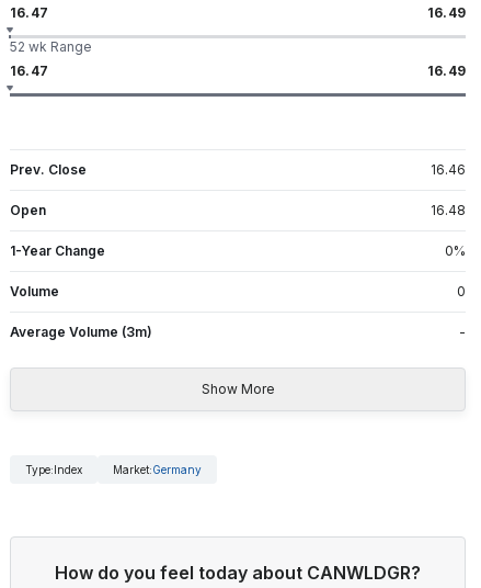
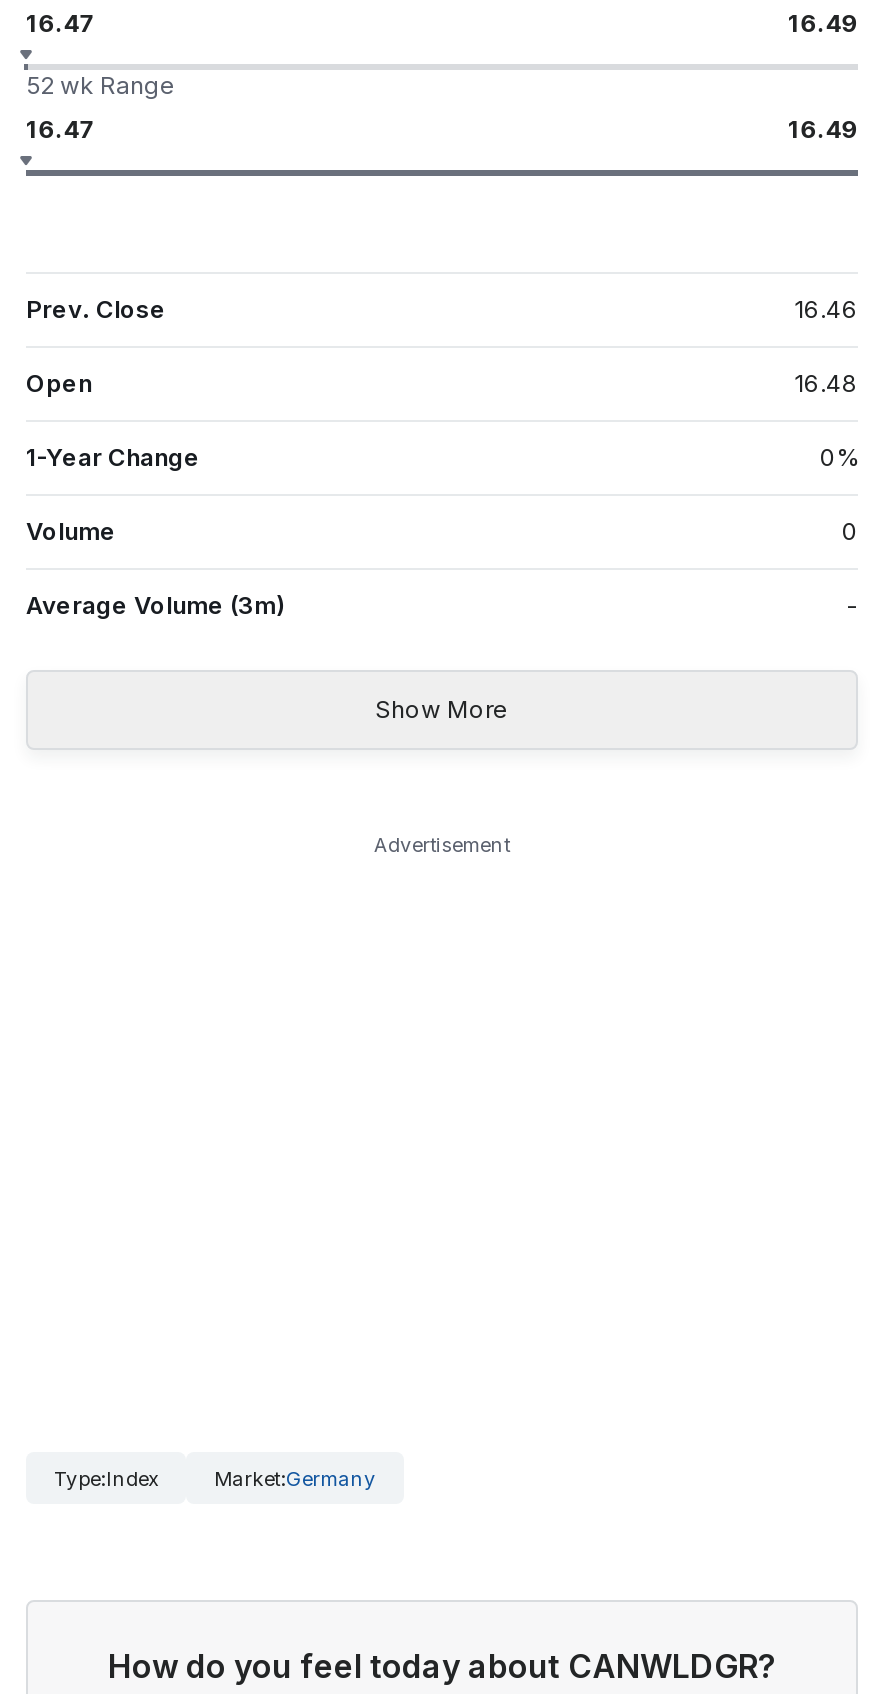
+ Advertisement
